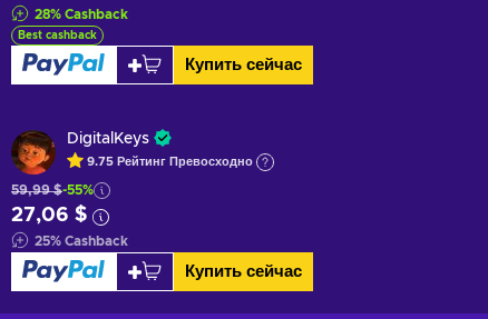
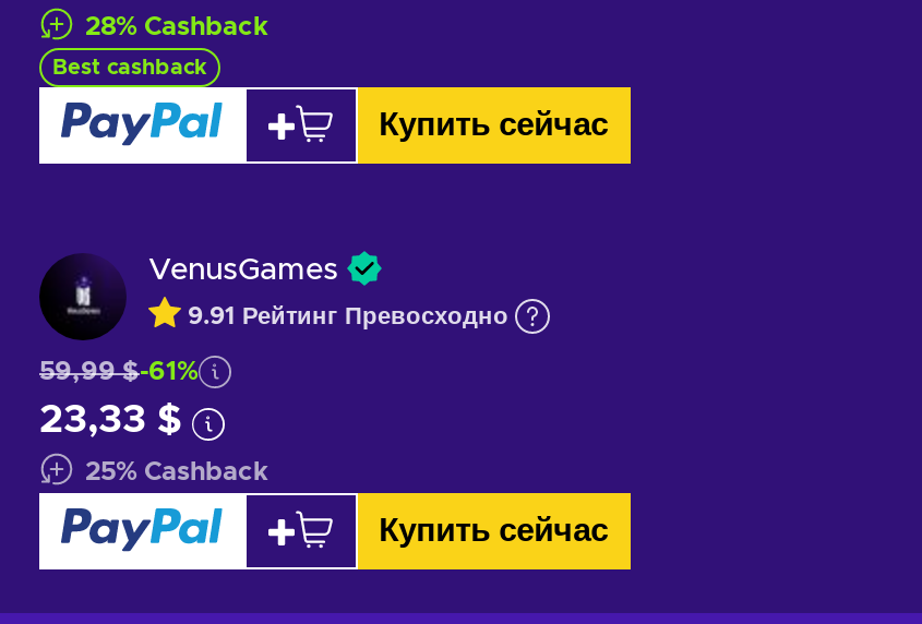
- [image]
- 59,99 $-55%
- 27,06 $
+ [image]
+ 59,99 $-61%
+ 23,33 $

- DigitalKeys
+ VenusGames

- 9.75 Рейтинг Превосходно
+ 9.91 Рейтинг Превосходно
